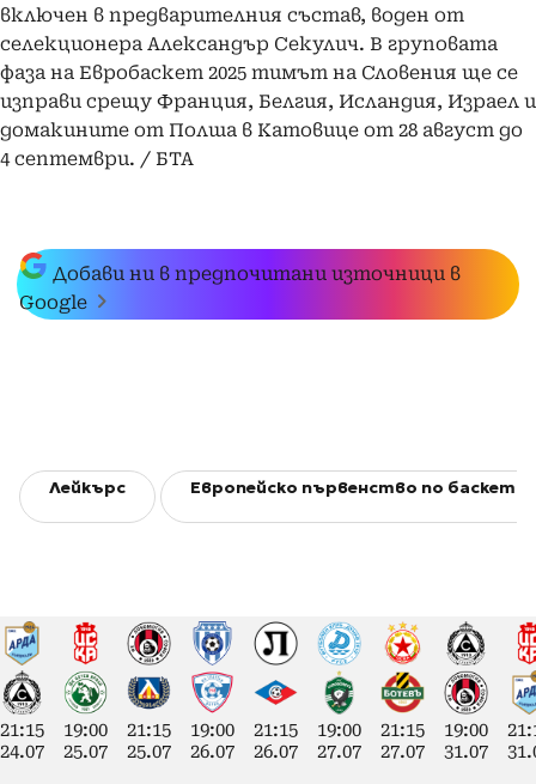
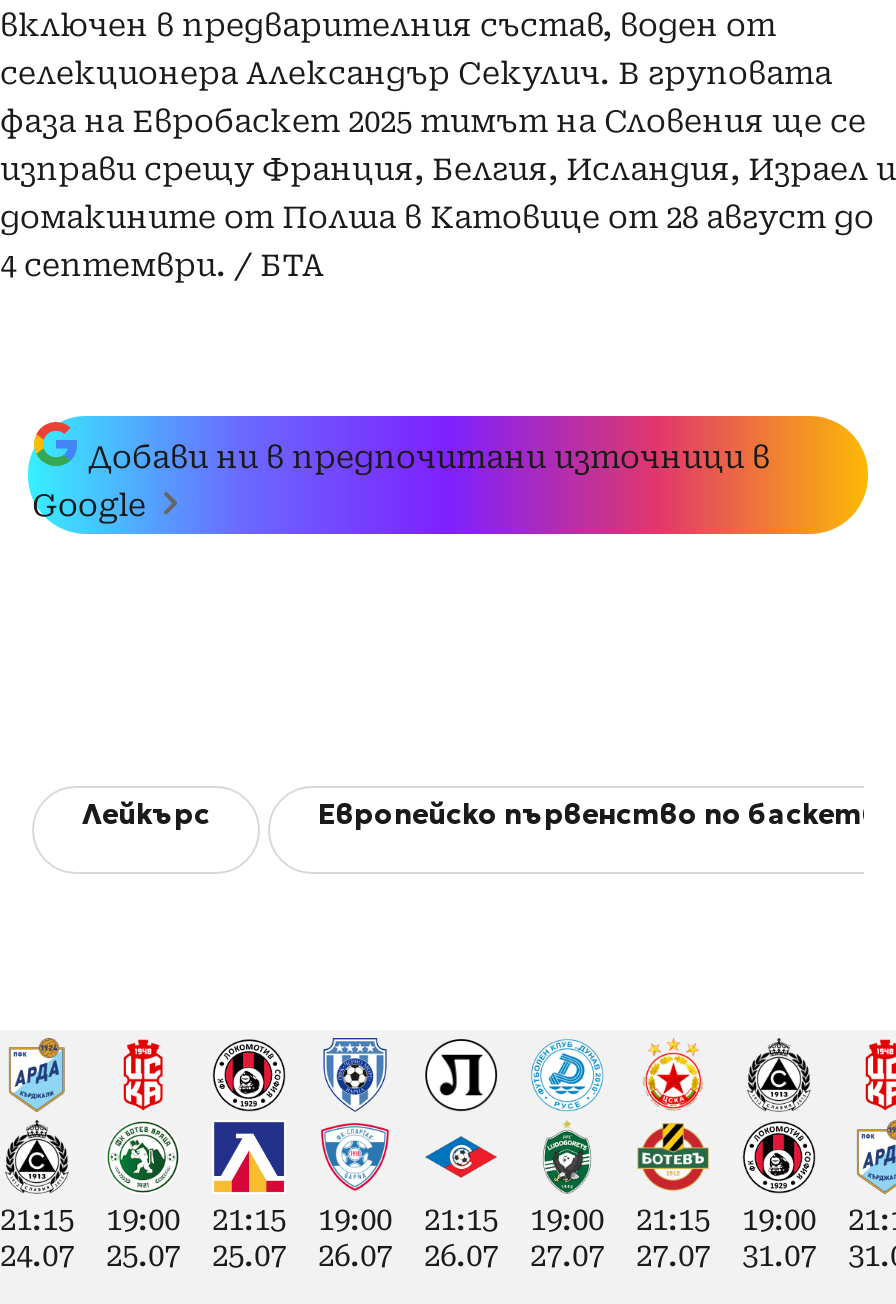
- [image]
+ [image]
